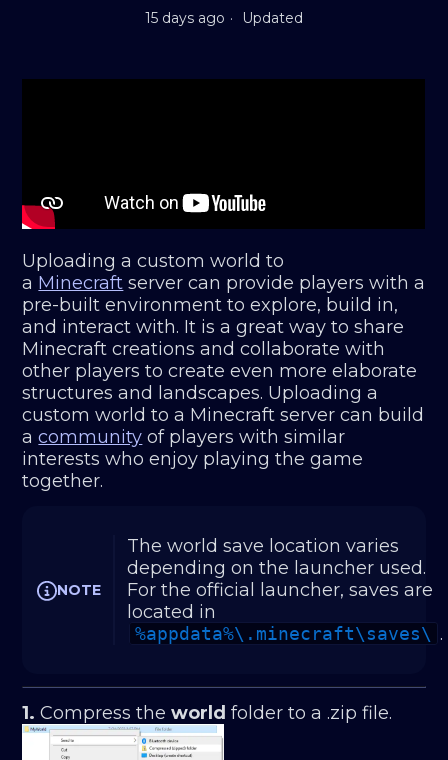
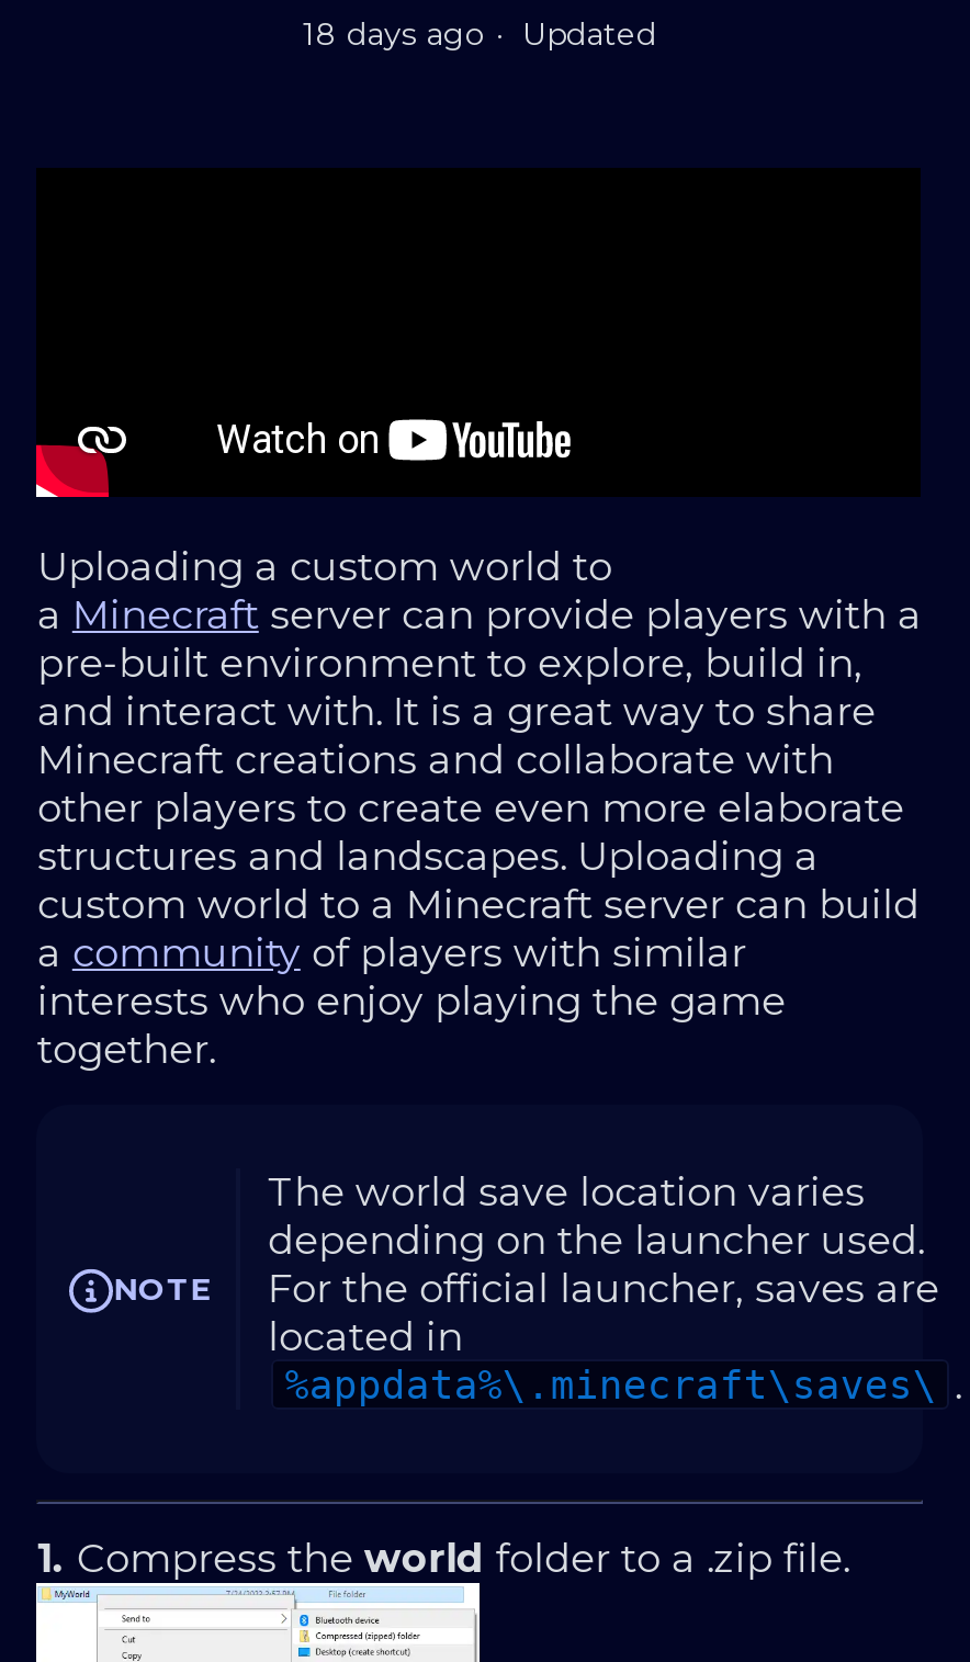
- 15 days ago Updated
+ 18 days ago Updated
